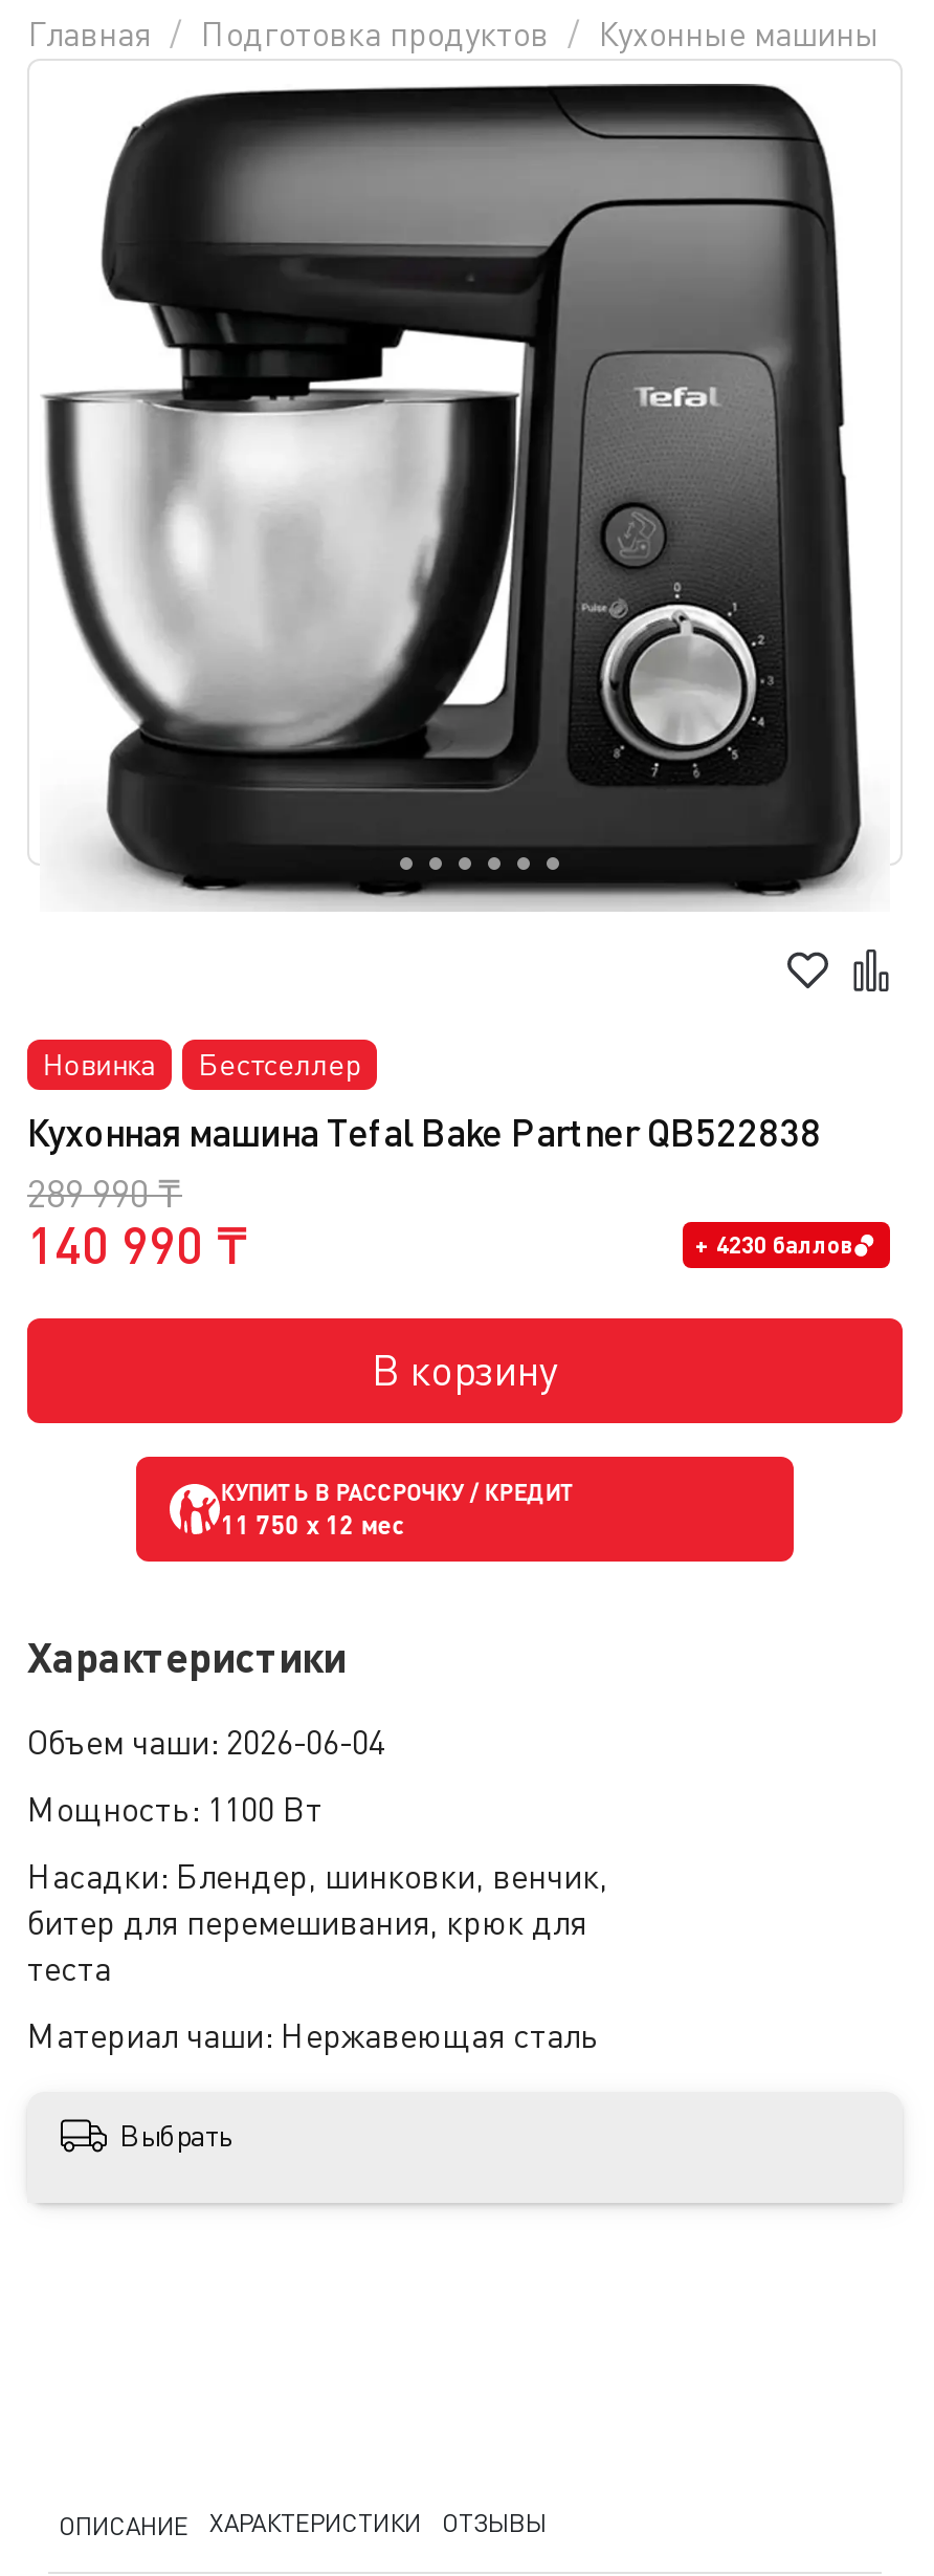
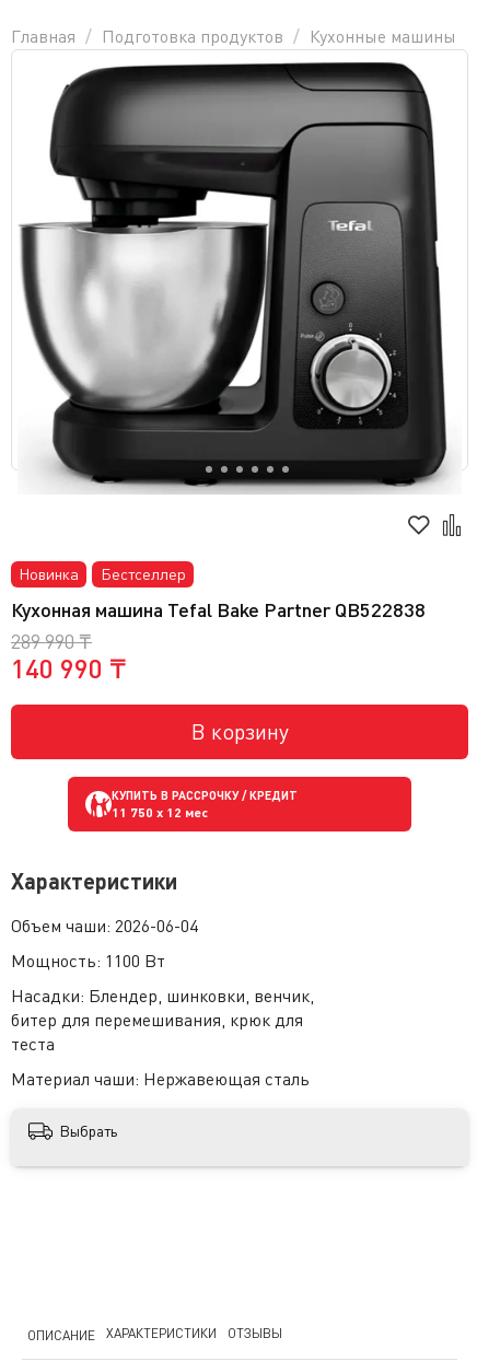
- + 4230 баллов
